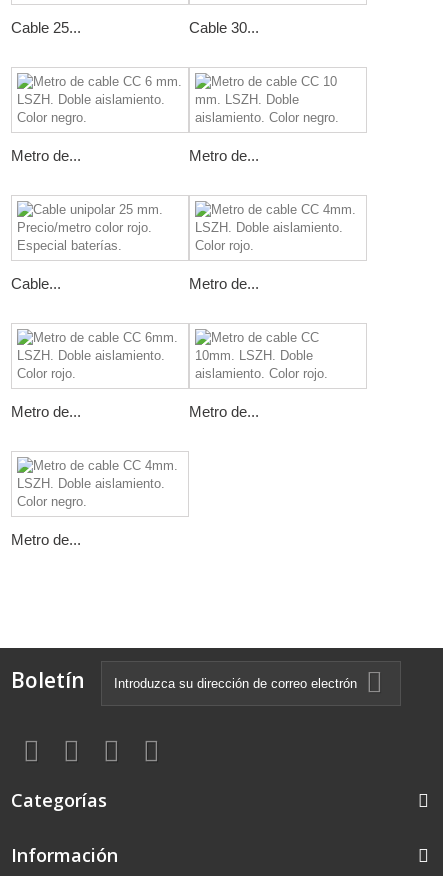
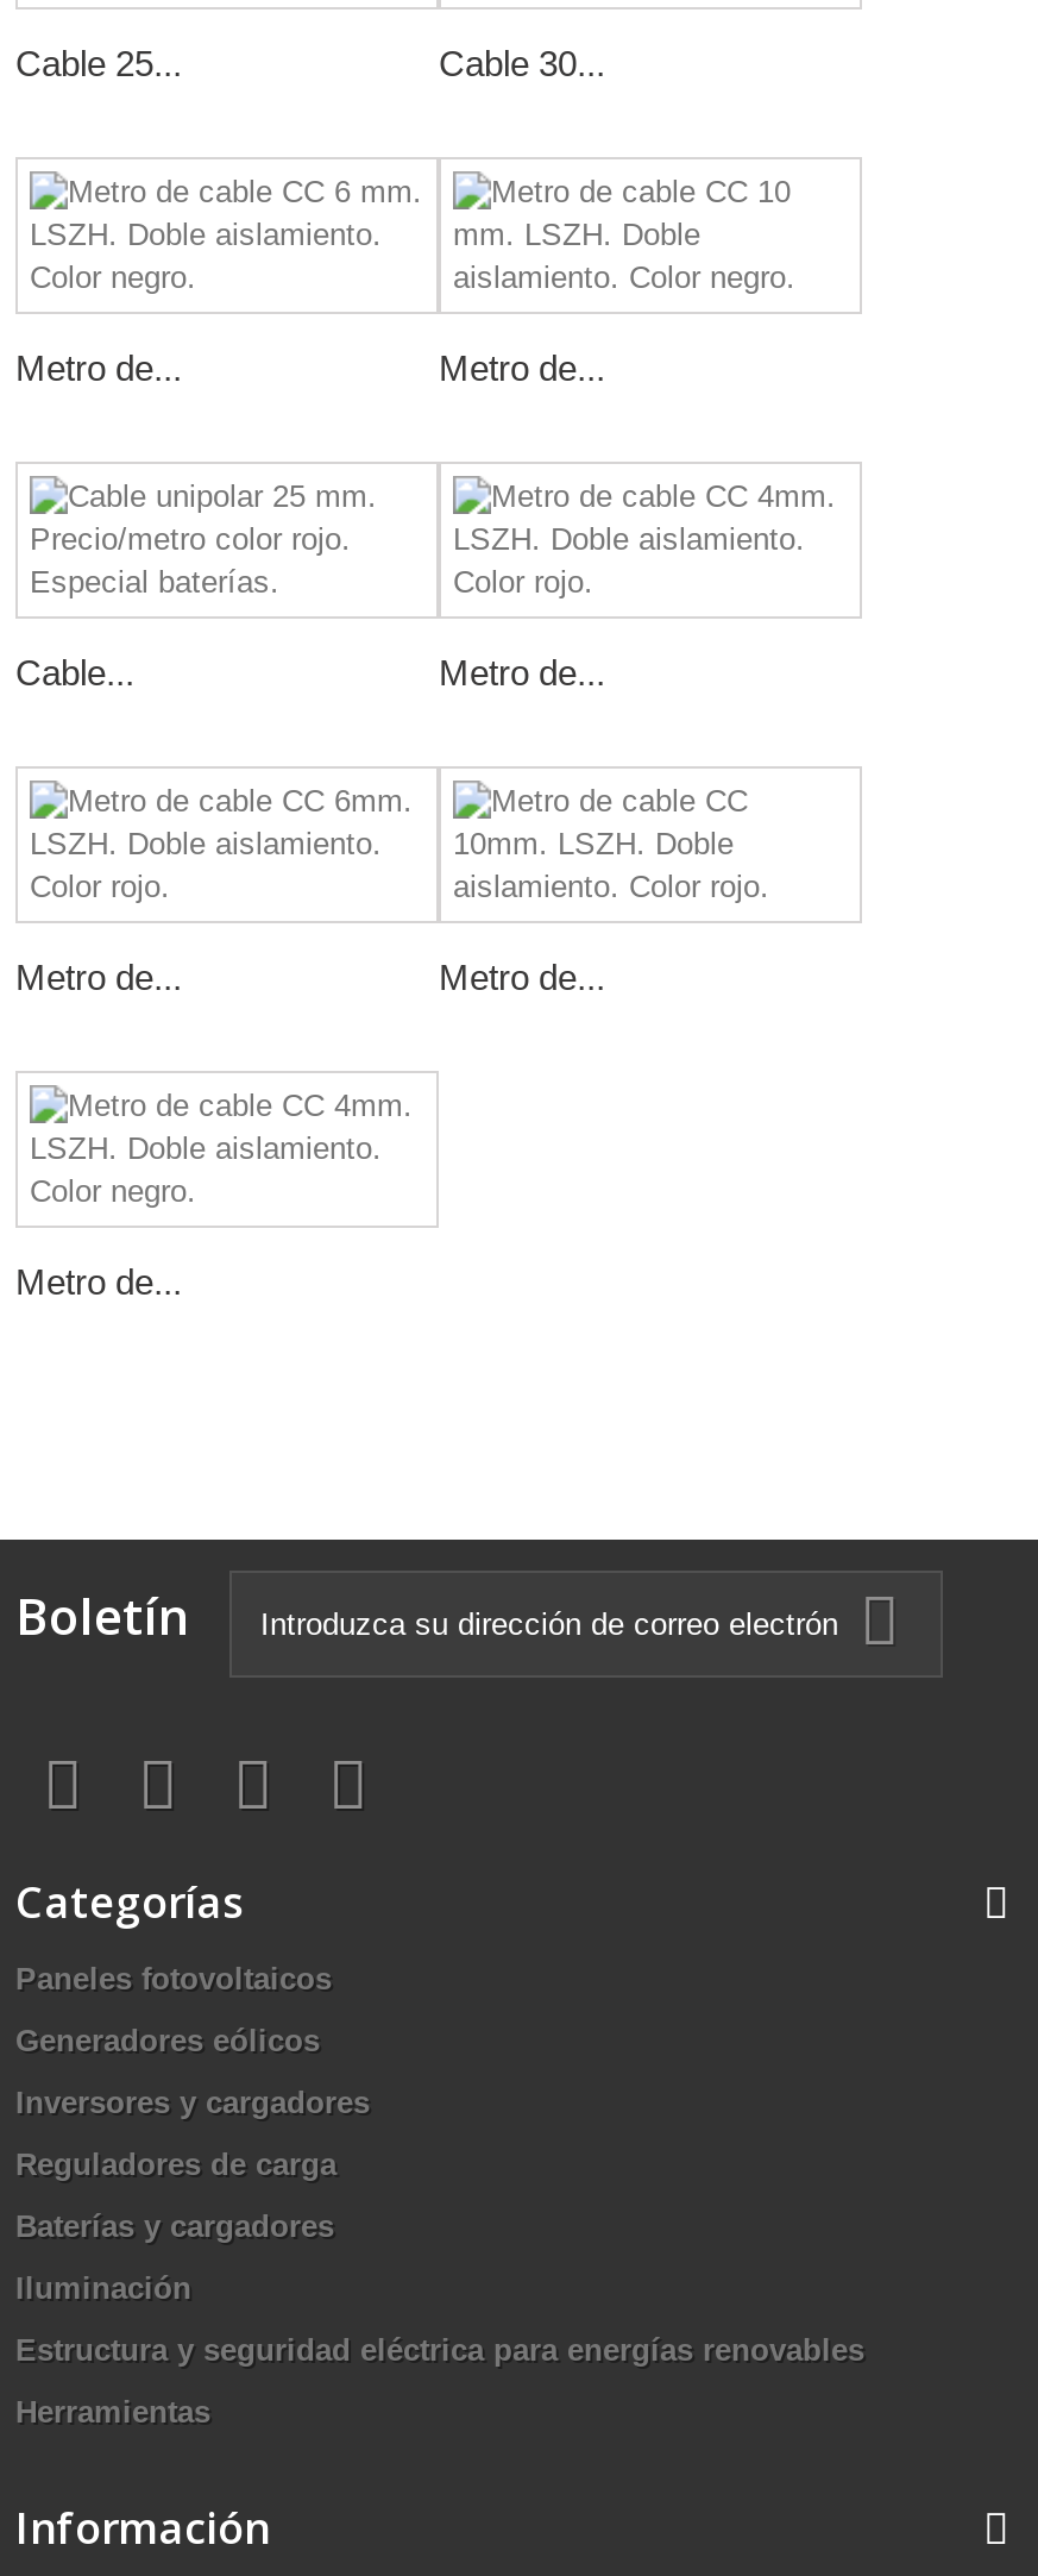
+ Paneles fotovoltaicos
+ Generadores eólicos
+ Inversores y cargadores
+ Reguladores de carga
+ Baterías y cargadores
+ Iluminación
+ Estructura y seguridad eléctrica para energías renovables
+ Herramientas
